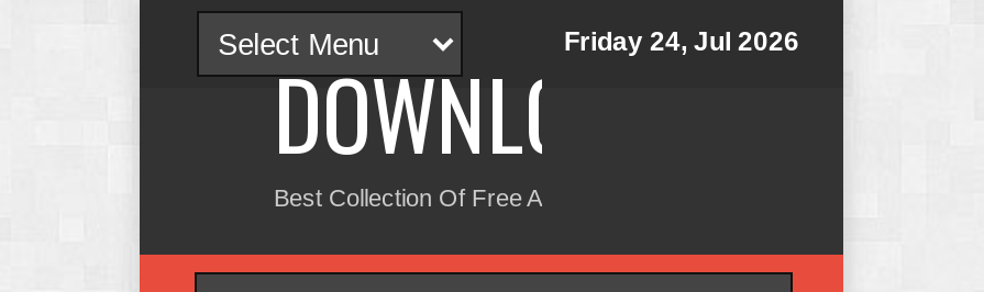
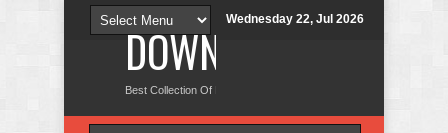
- Friday 24, Jul 2026
+ Wednesday 22, Jul 2026
